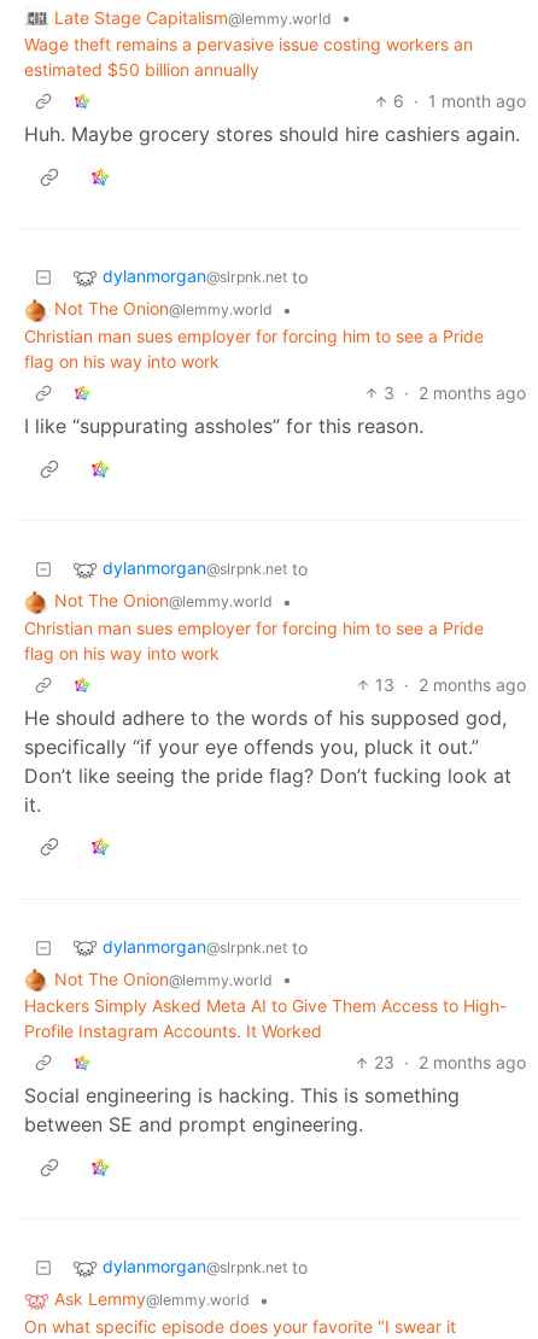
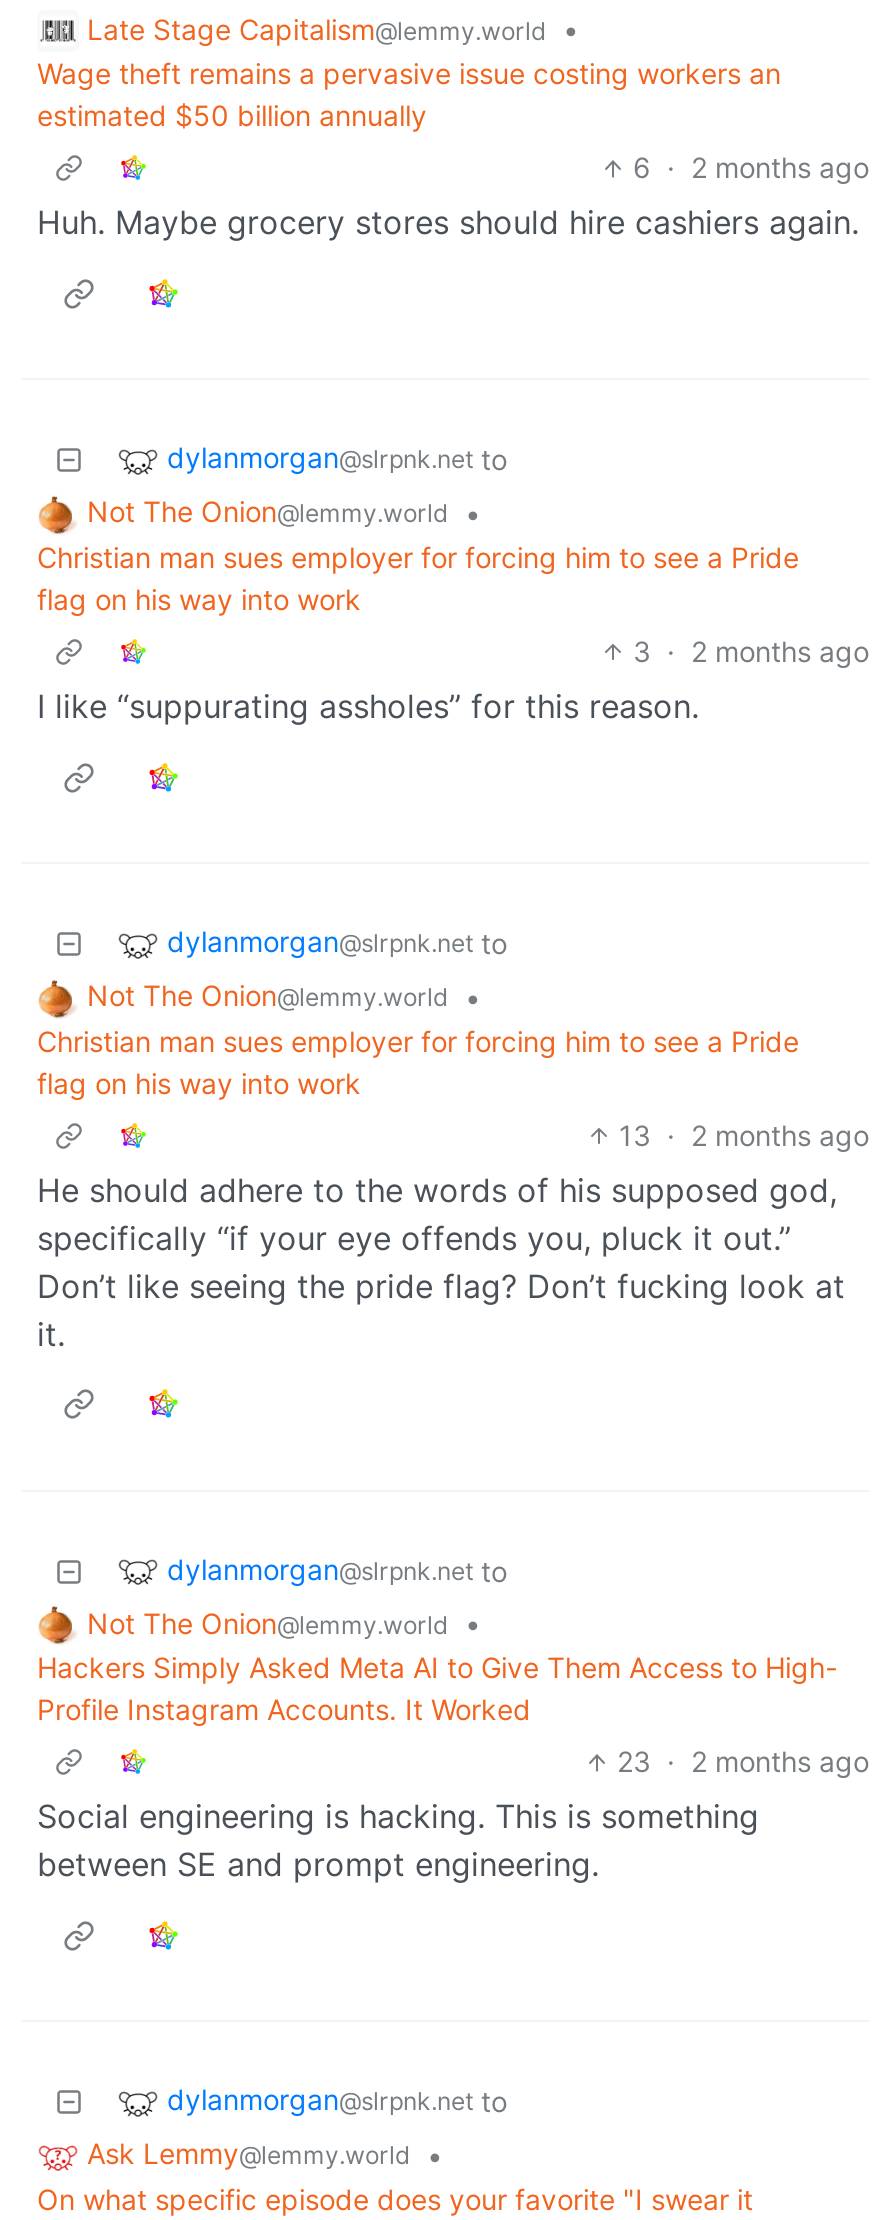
- 6 · 1 month ago
+ 6 · 2 months ago
